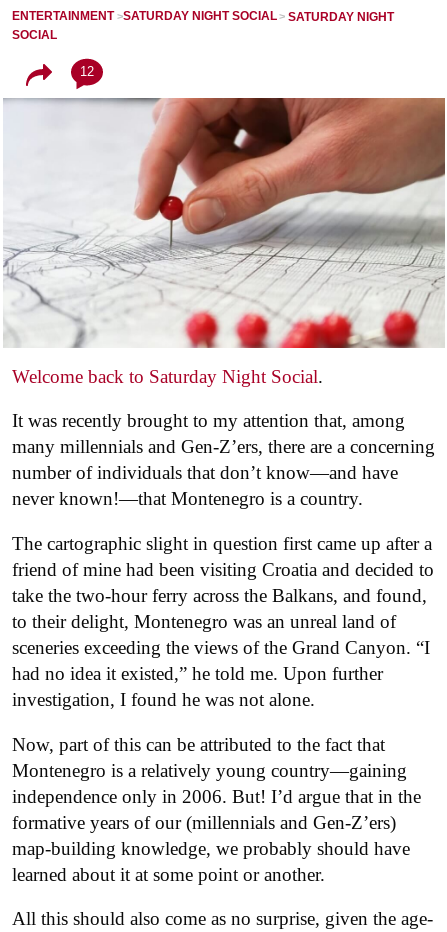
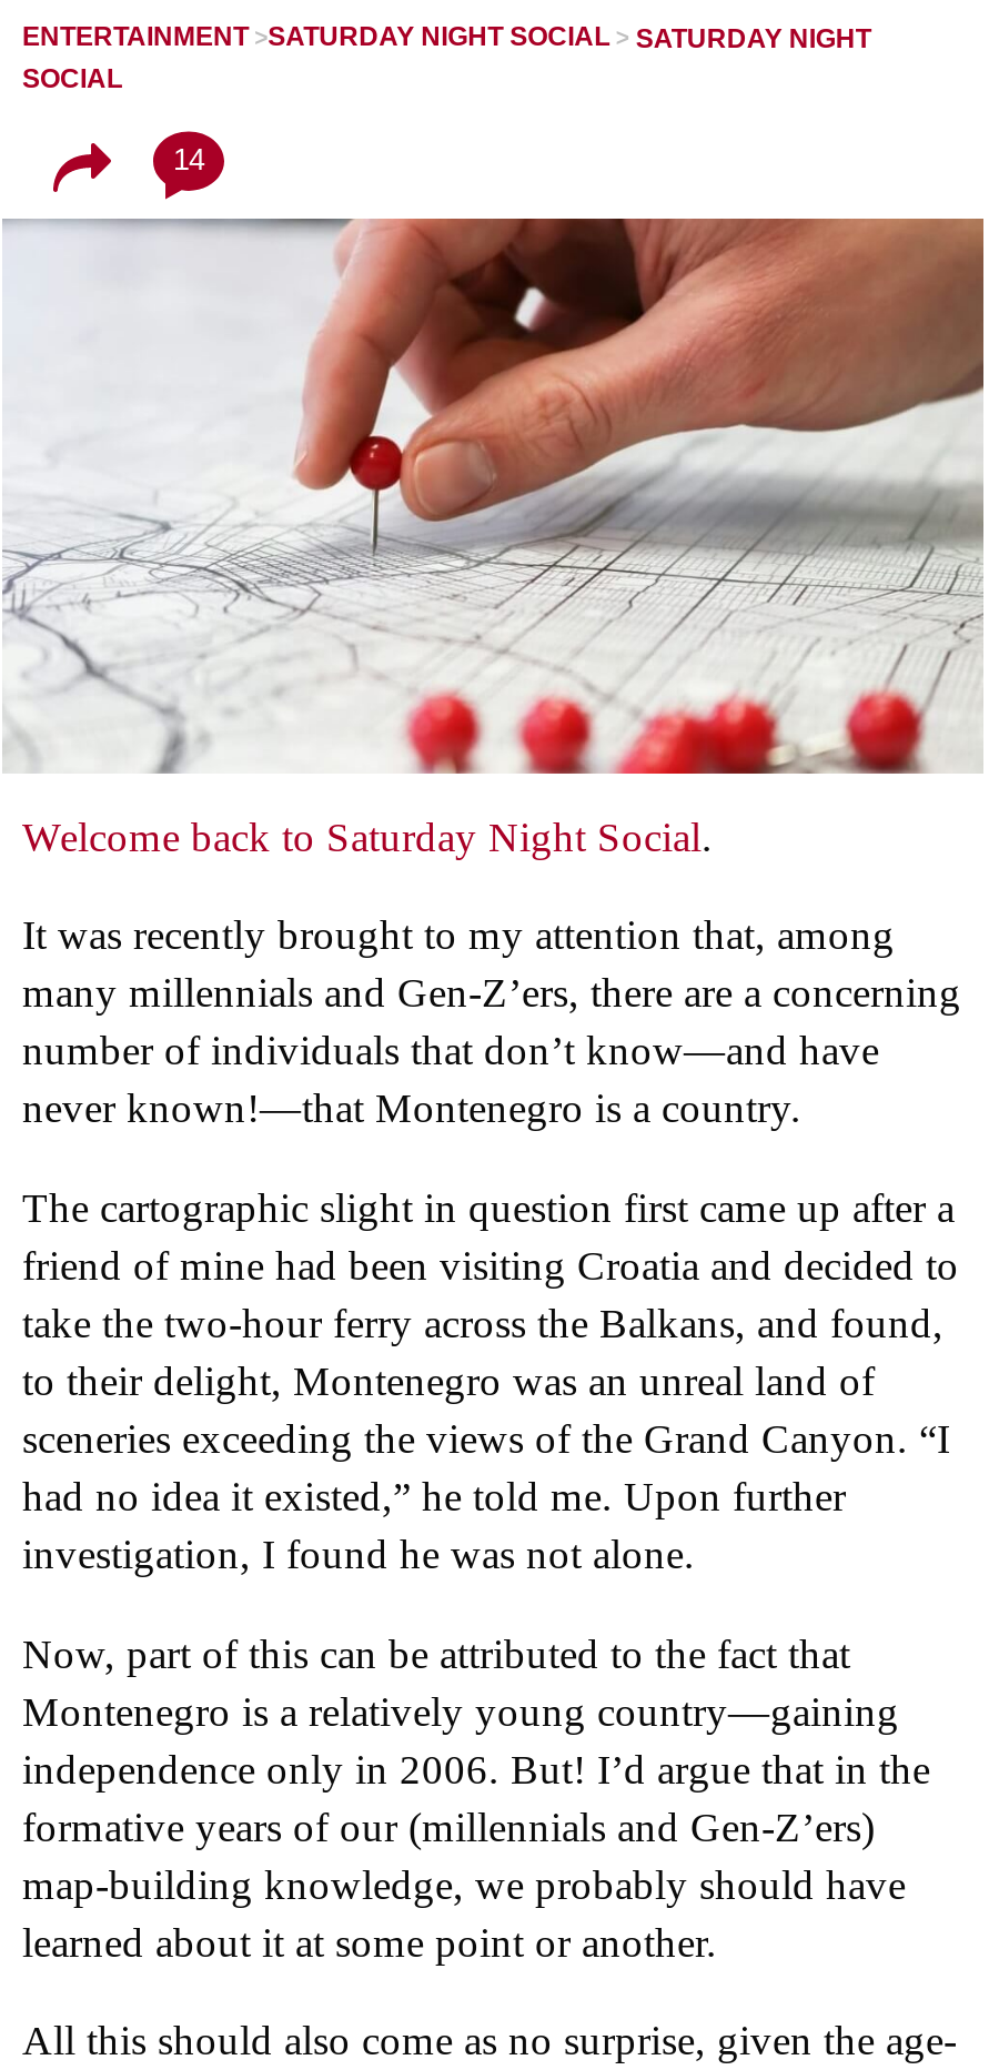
- 12
+ 14
